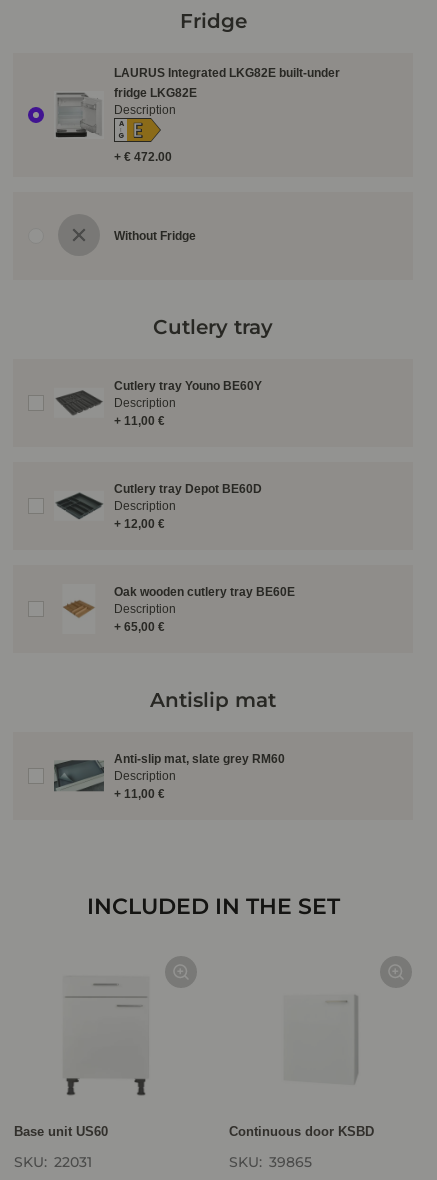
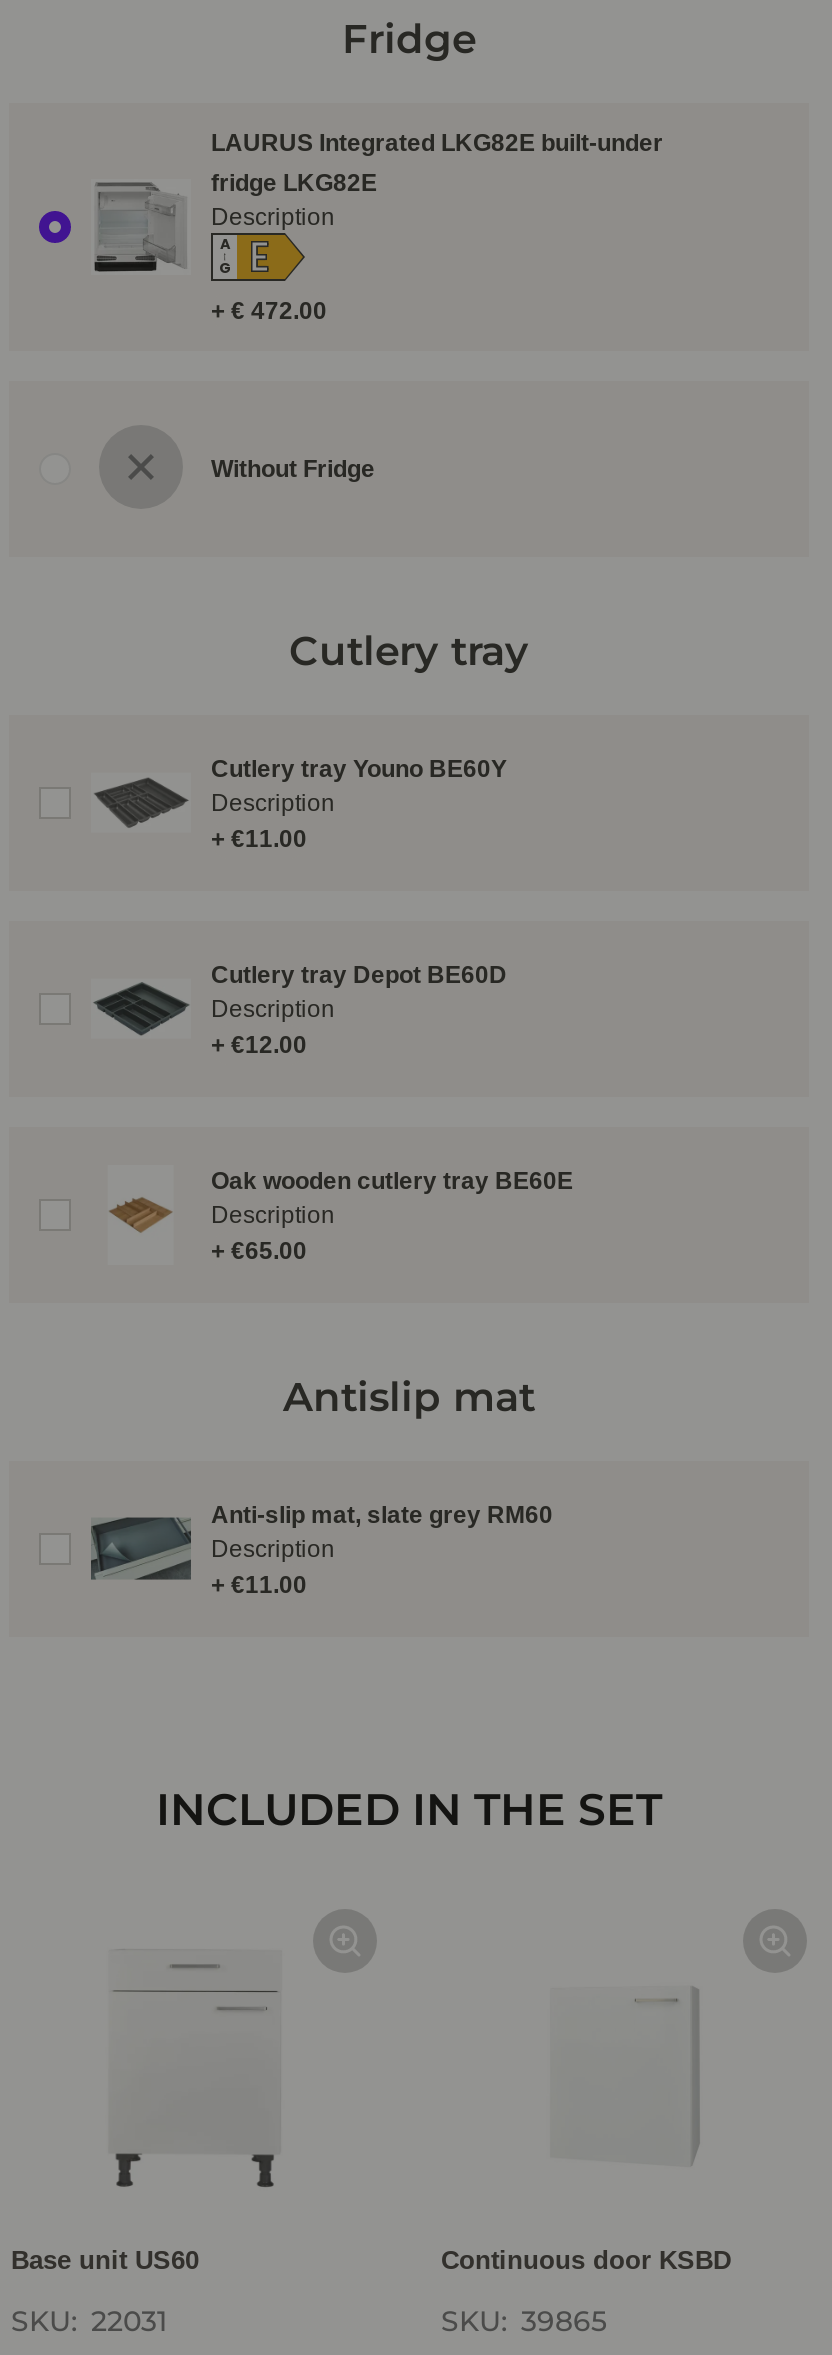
- + 11,00 €
+ + €11.00

- + 12,00 €
+ + €12.00

- + 65,00 €
+ + €65.00

- + 11,00 €
+ + €11.00
